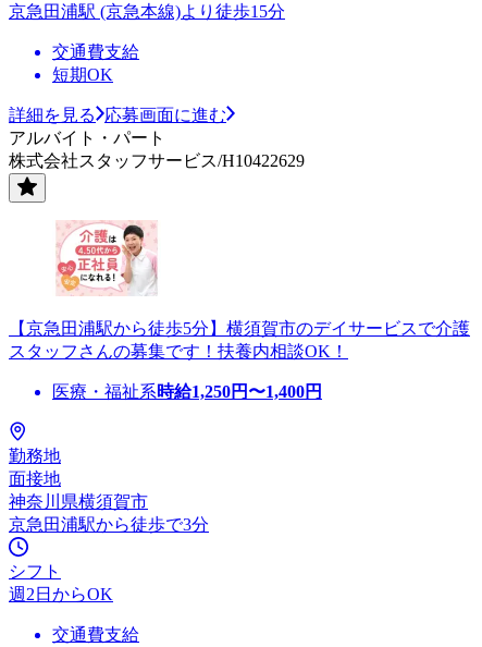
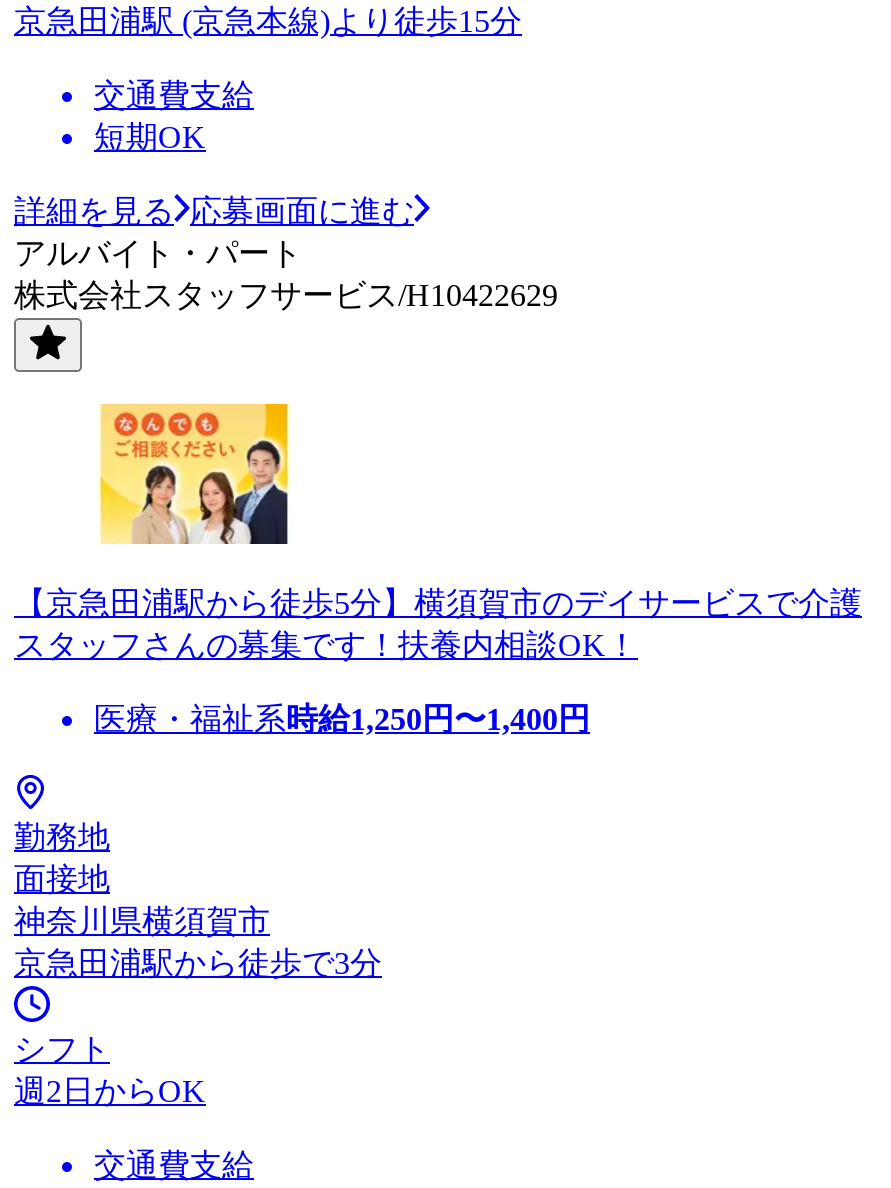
- [image]
+ [image]
